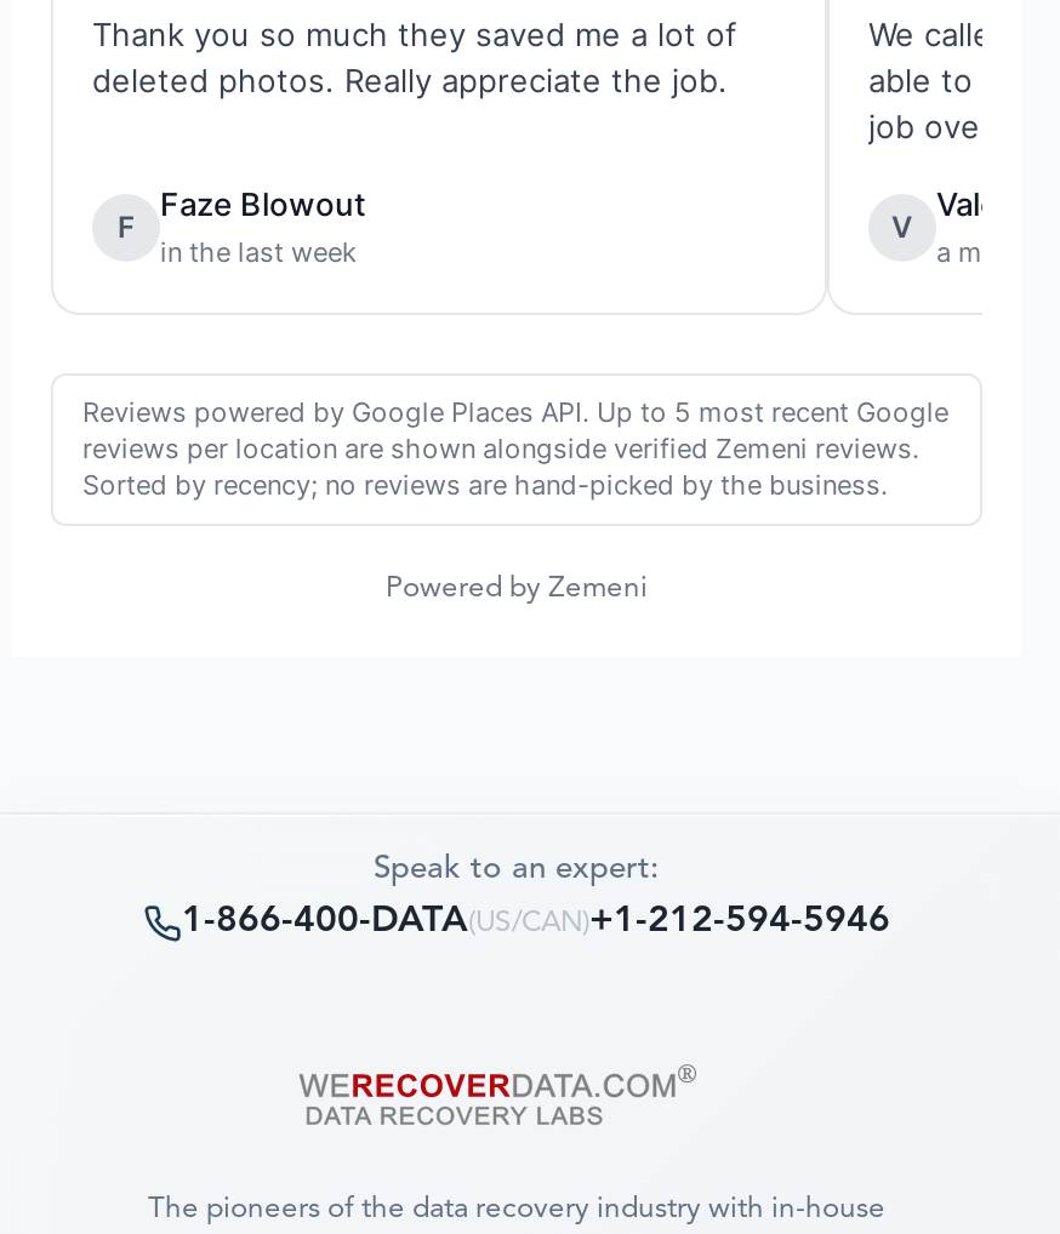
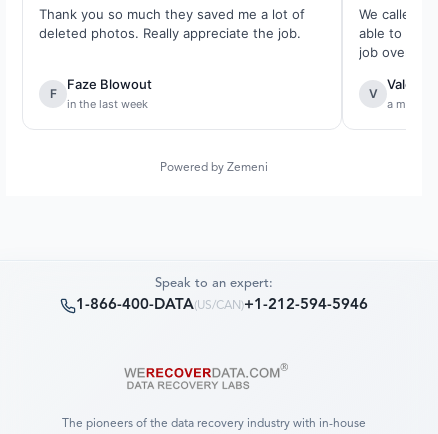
- Reviews powered by Google Places API. Up to 5 most recent Google
- reviews per location are shown alongside verified Zemeni reviews.
- Sorted by recency; no reviews are hand-picked by the business.
